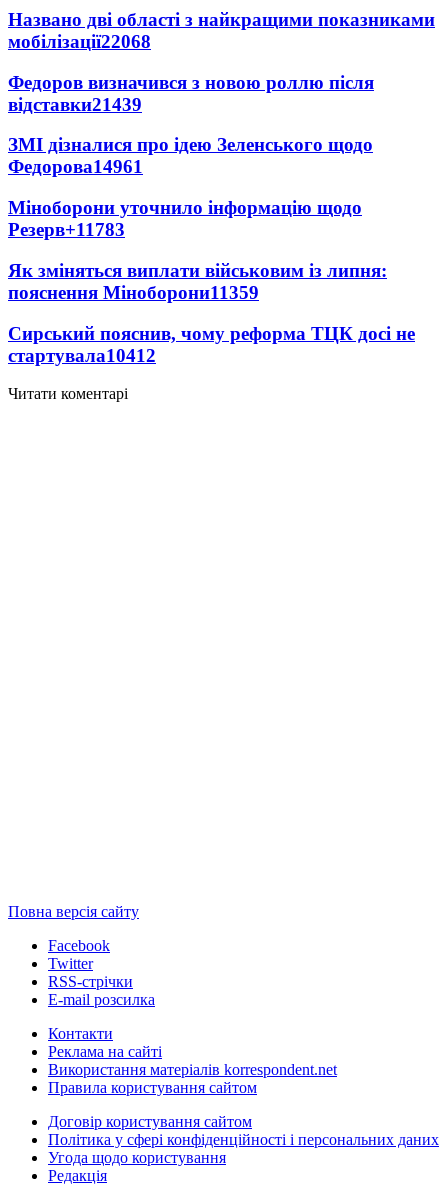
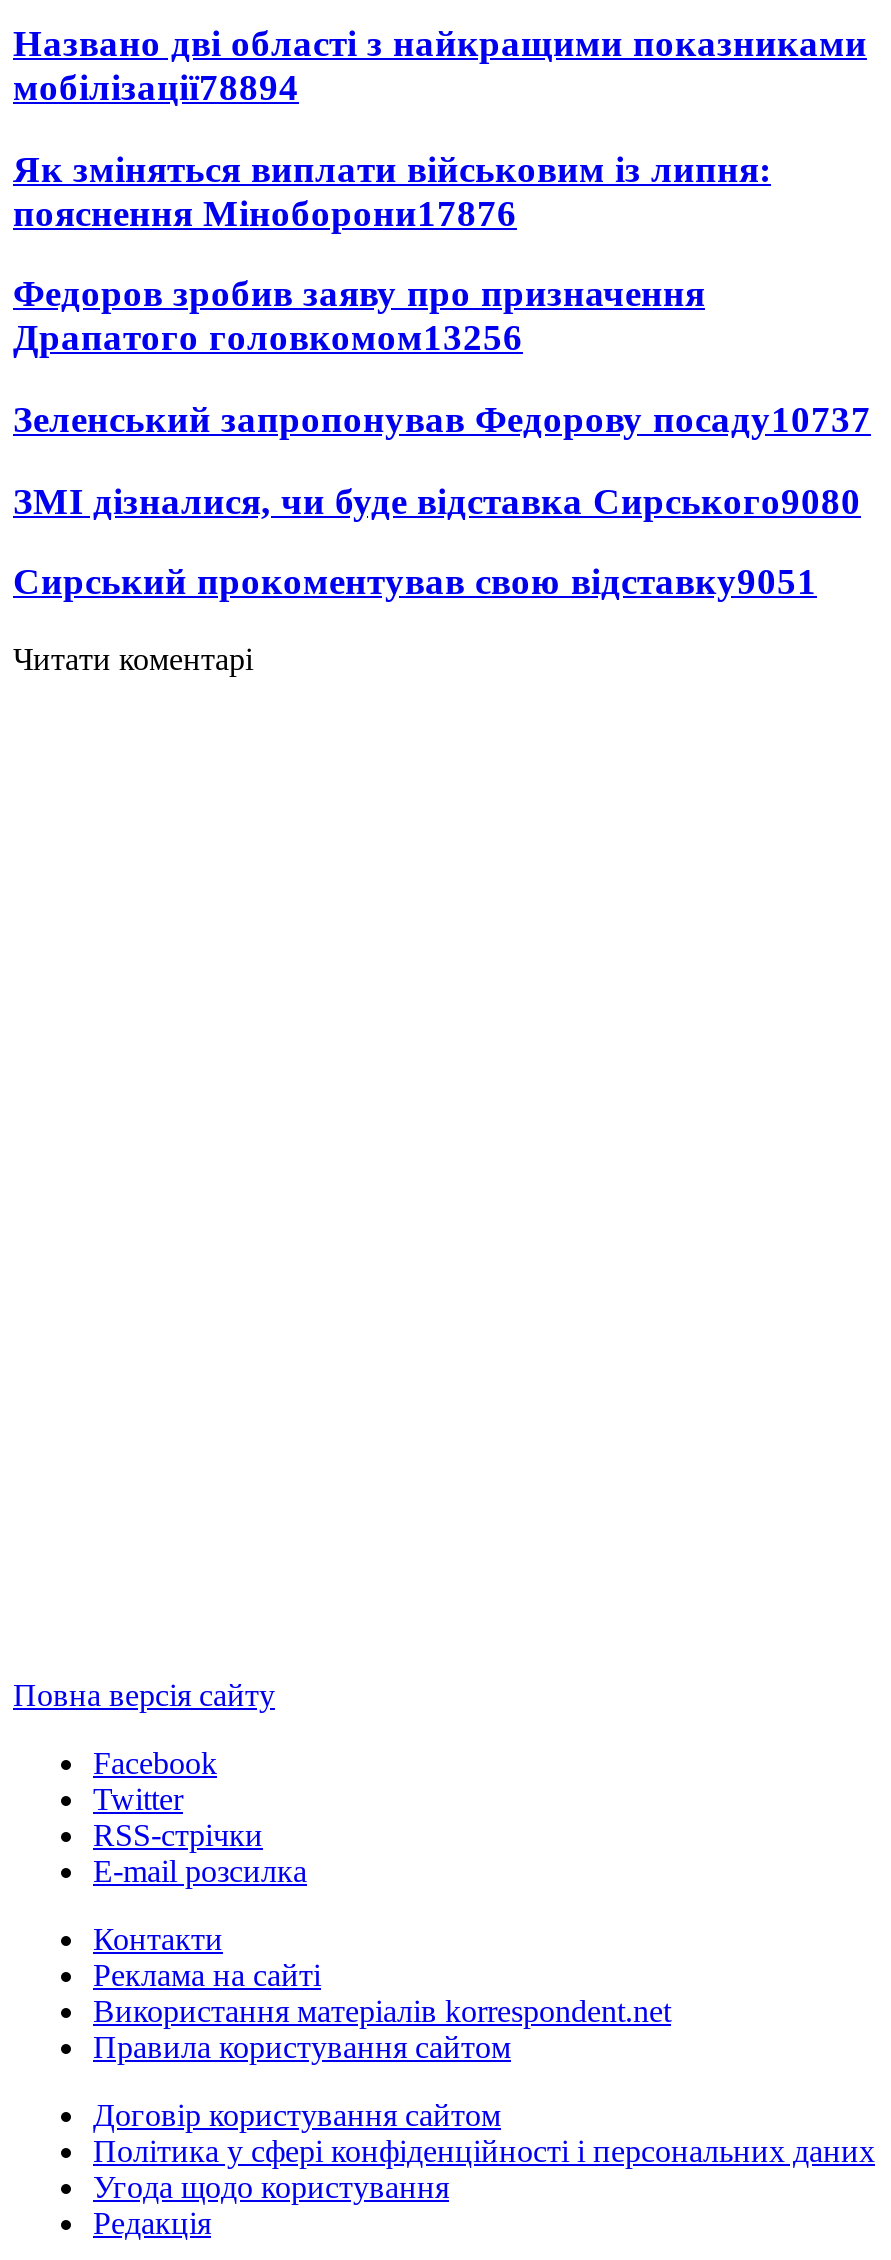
- мобілізації22068
- Федоров визначився з новою роллю після
- відставки21439
- ЗМІ дізналися про ідею Зеленського щодо
- Федорова14961
- Міноборони уточнило інформацію щодо
- Резерв+11783
+ мобілізації78894

moved up: Як зміняться виплати військовим із липня:

- пояснення Міноборони11359
- Сирський пояснив, чому реформа ТЦК досі не
- стартувала10412
+ пояснення Міноборони17876
+ Федоров зробив заяву про призначення
+ Драпатого головкомом13256
+ Зеленський запропонував Федорову посаду10737
+ ЗМІ дізналися, чи буде відставка Сирського9080
+ Сирський прокоментував свою відставку9051
